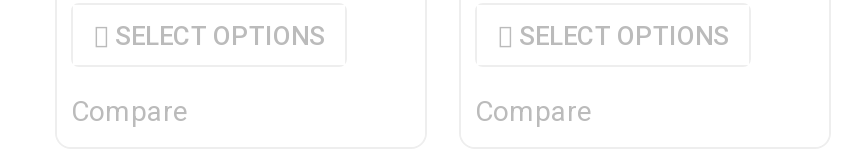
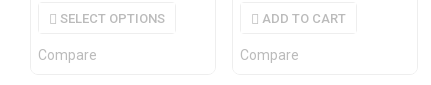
- SELECT OPTIONS
+ ADD TO CART
